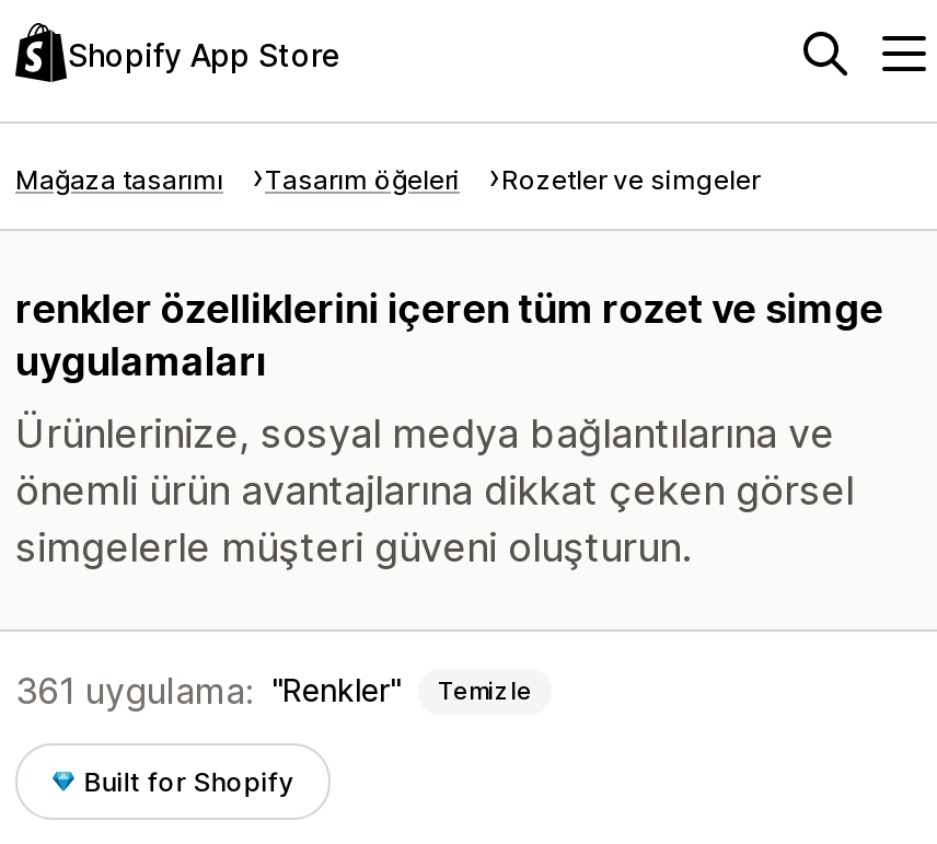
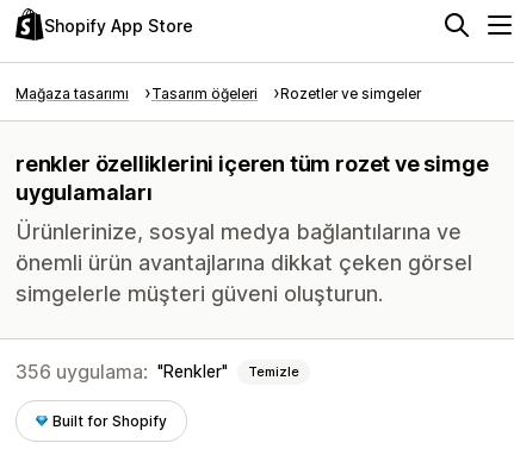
- 361 uygulama: Renkler Temizle
+ 356 uygulama: Renkler Temizle
